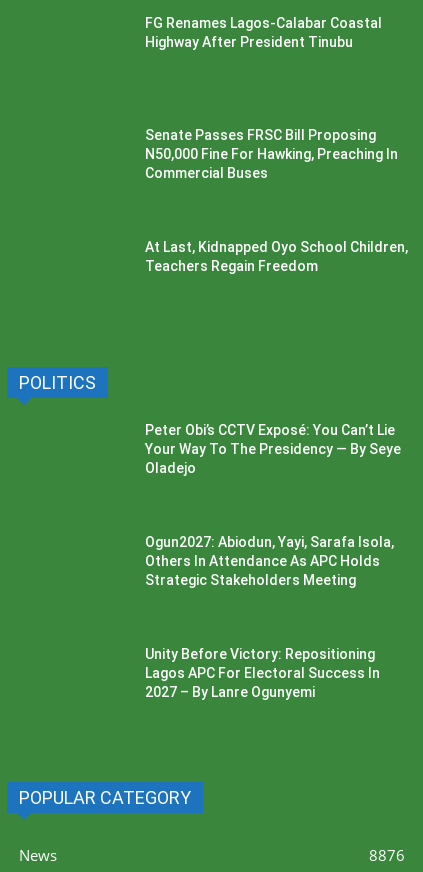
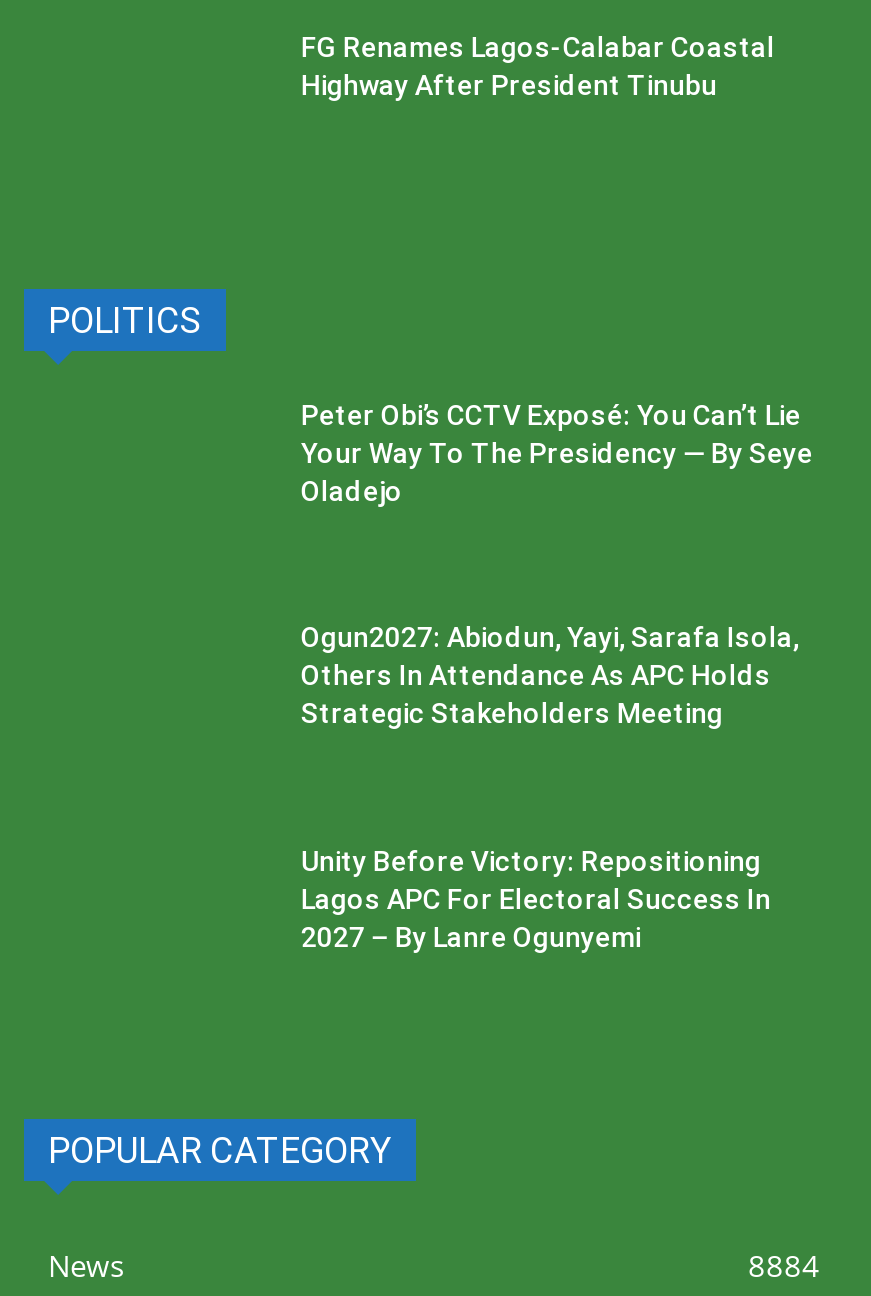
- Senate Passes FRSC Bill Proposing
- N50,000 Fine For Hawking, Preaching In
- Commercial Buses

- At Last, Kidnapped Oyo School Children,
- Teachers Regain Freedom

- 8876
+ 8884
